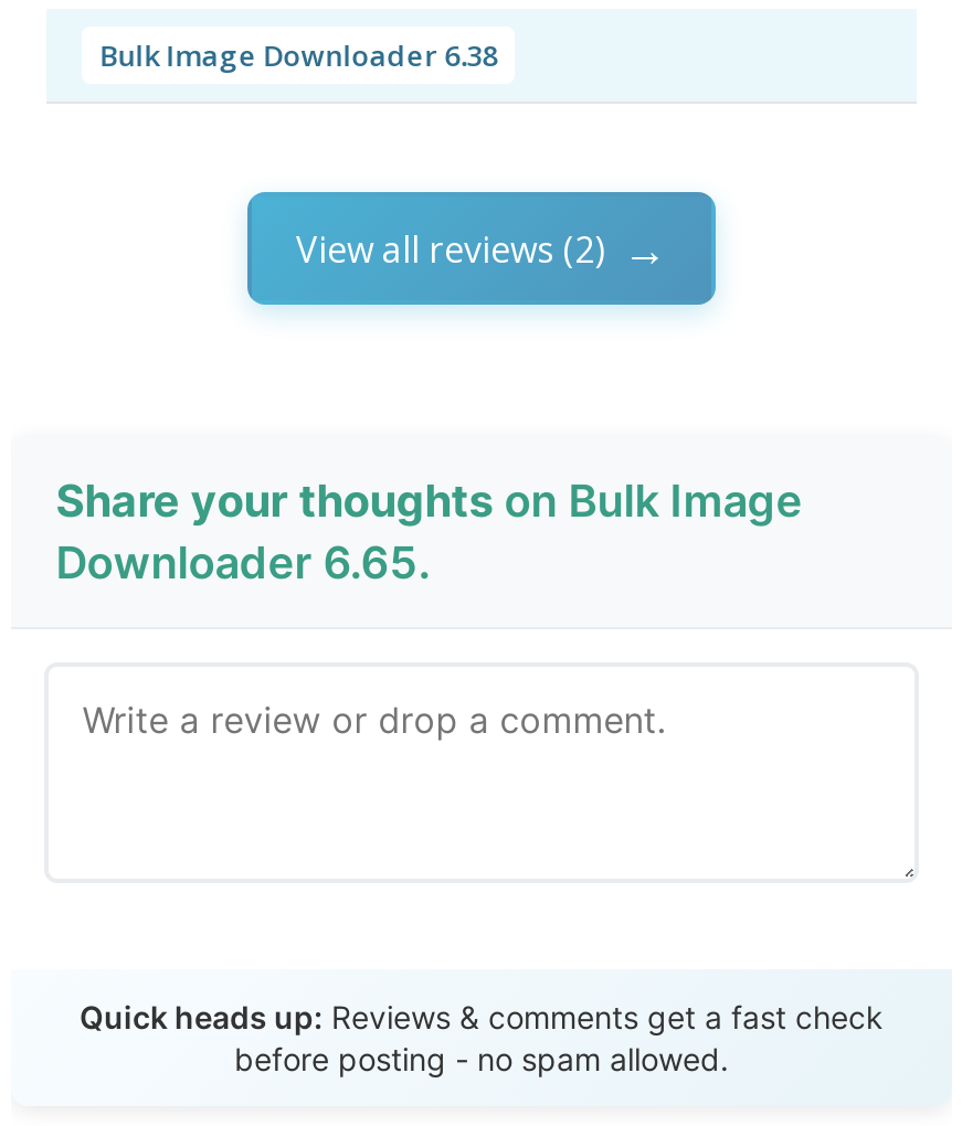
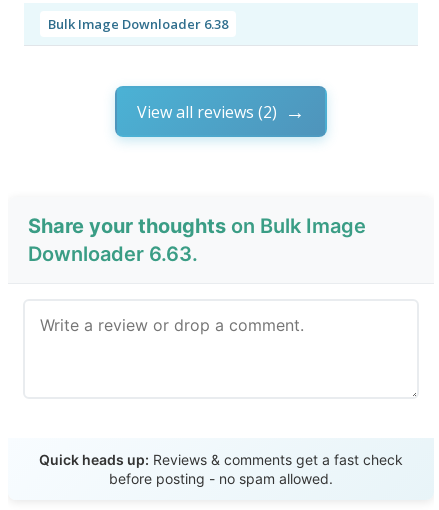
- Downloader 6.65.
+ Downloader 6.63.
